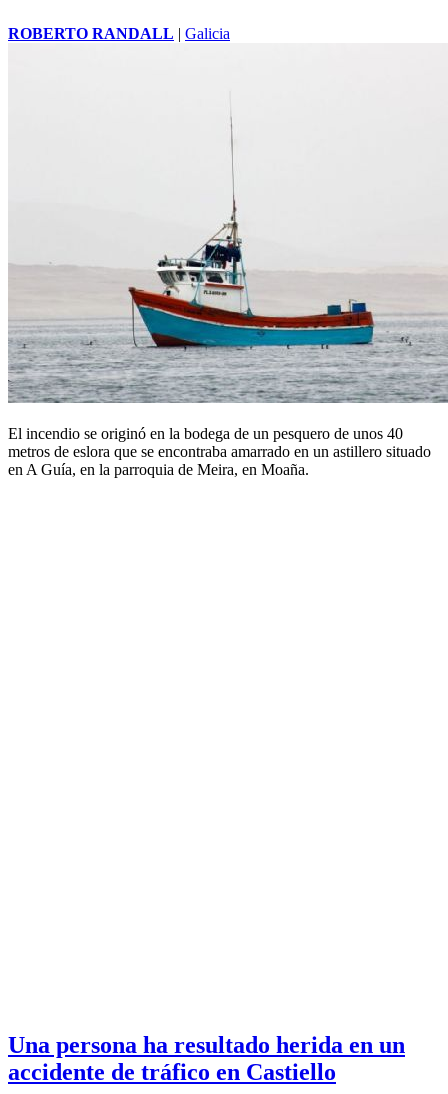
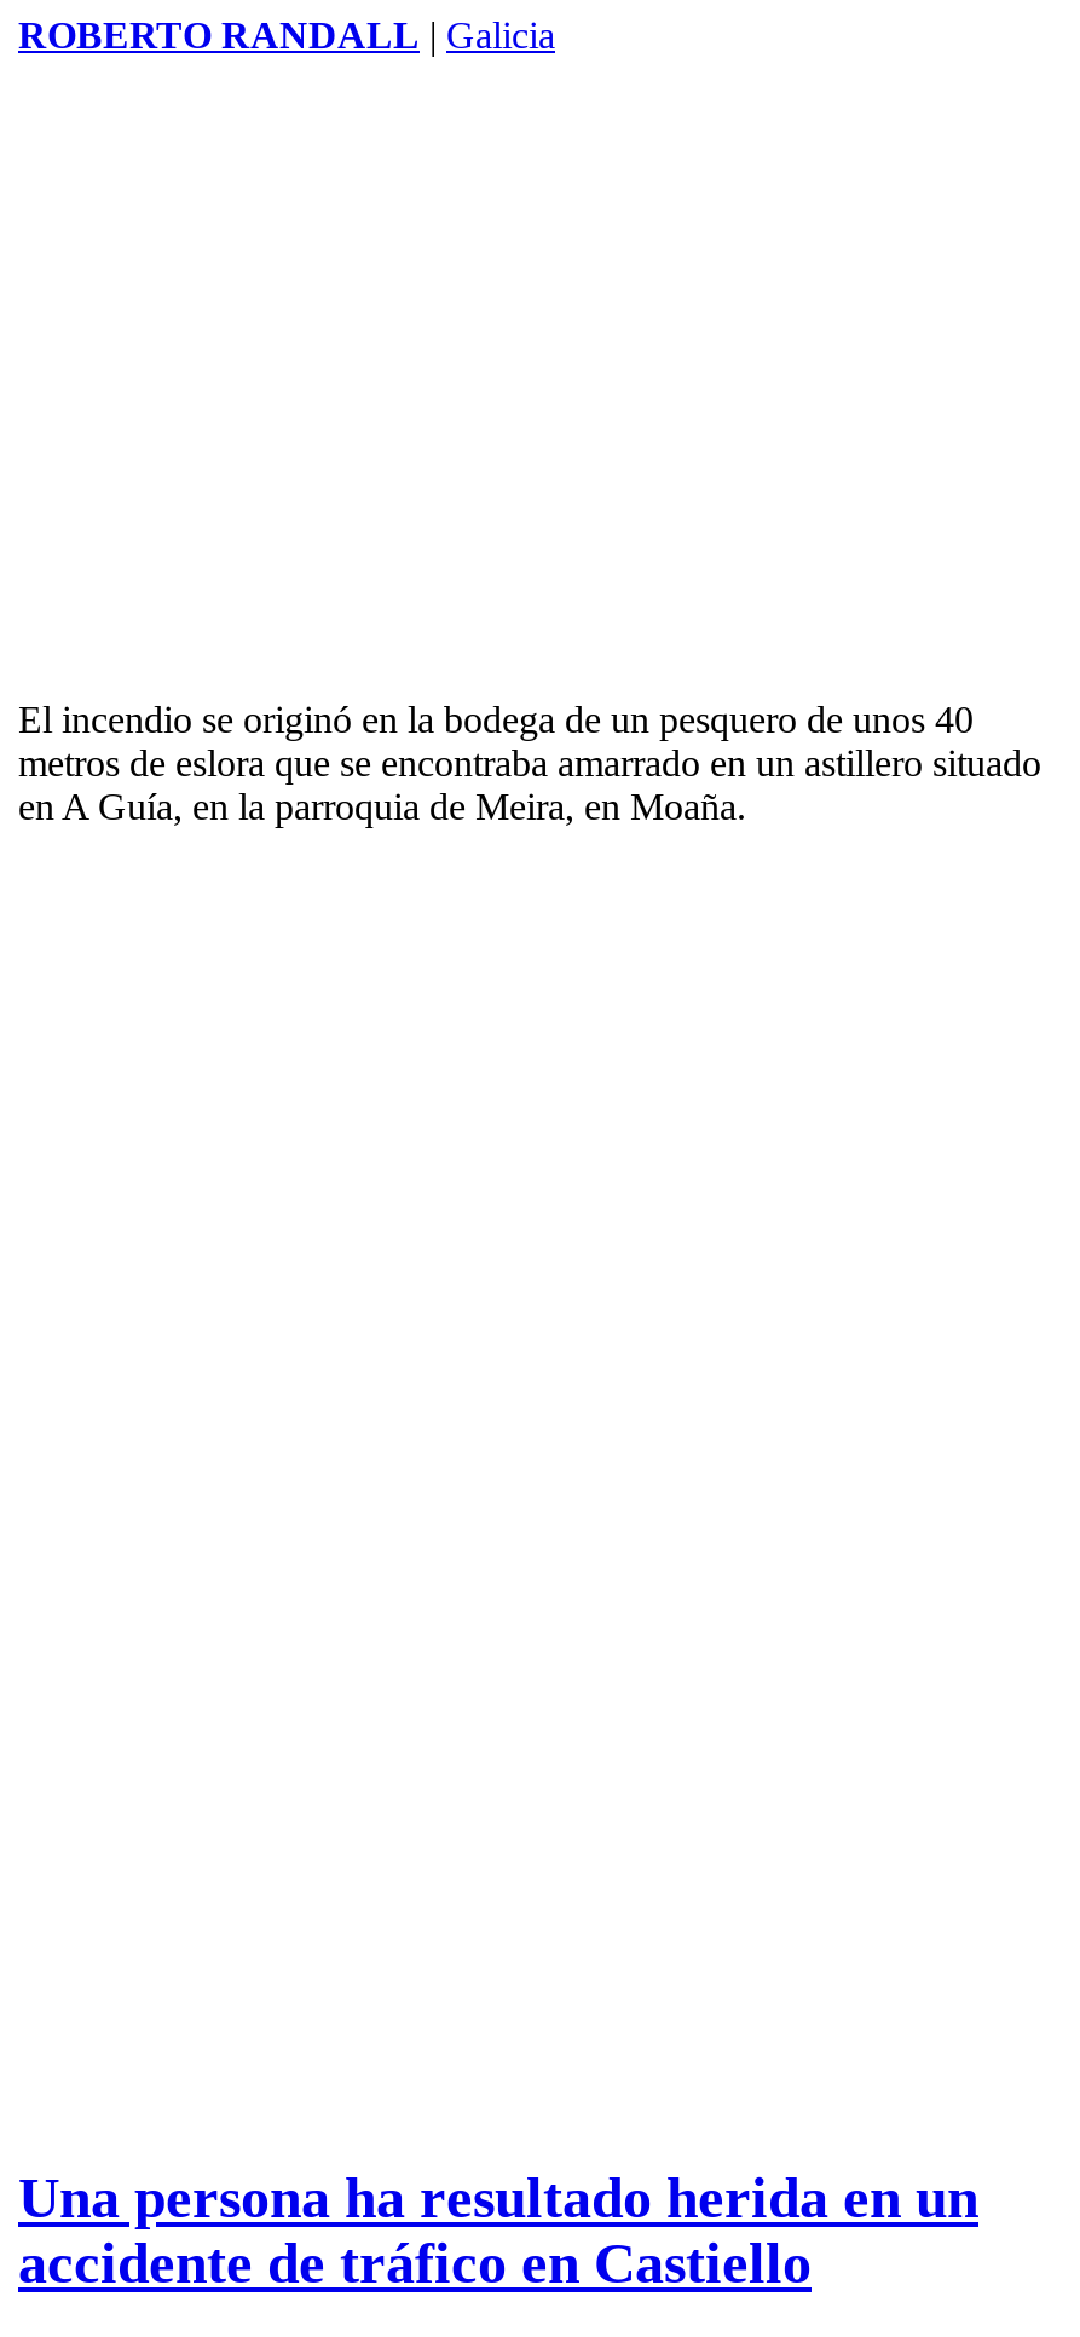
- [image]
